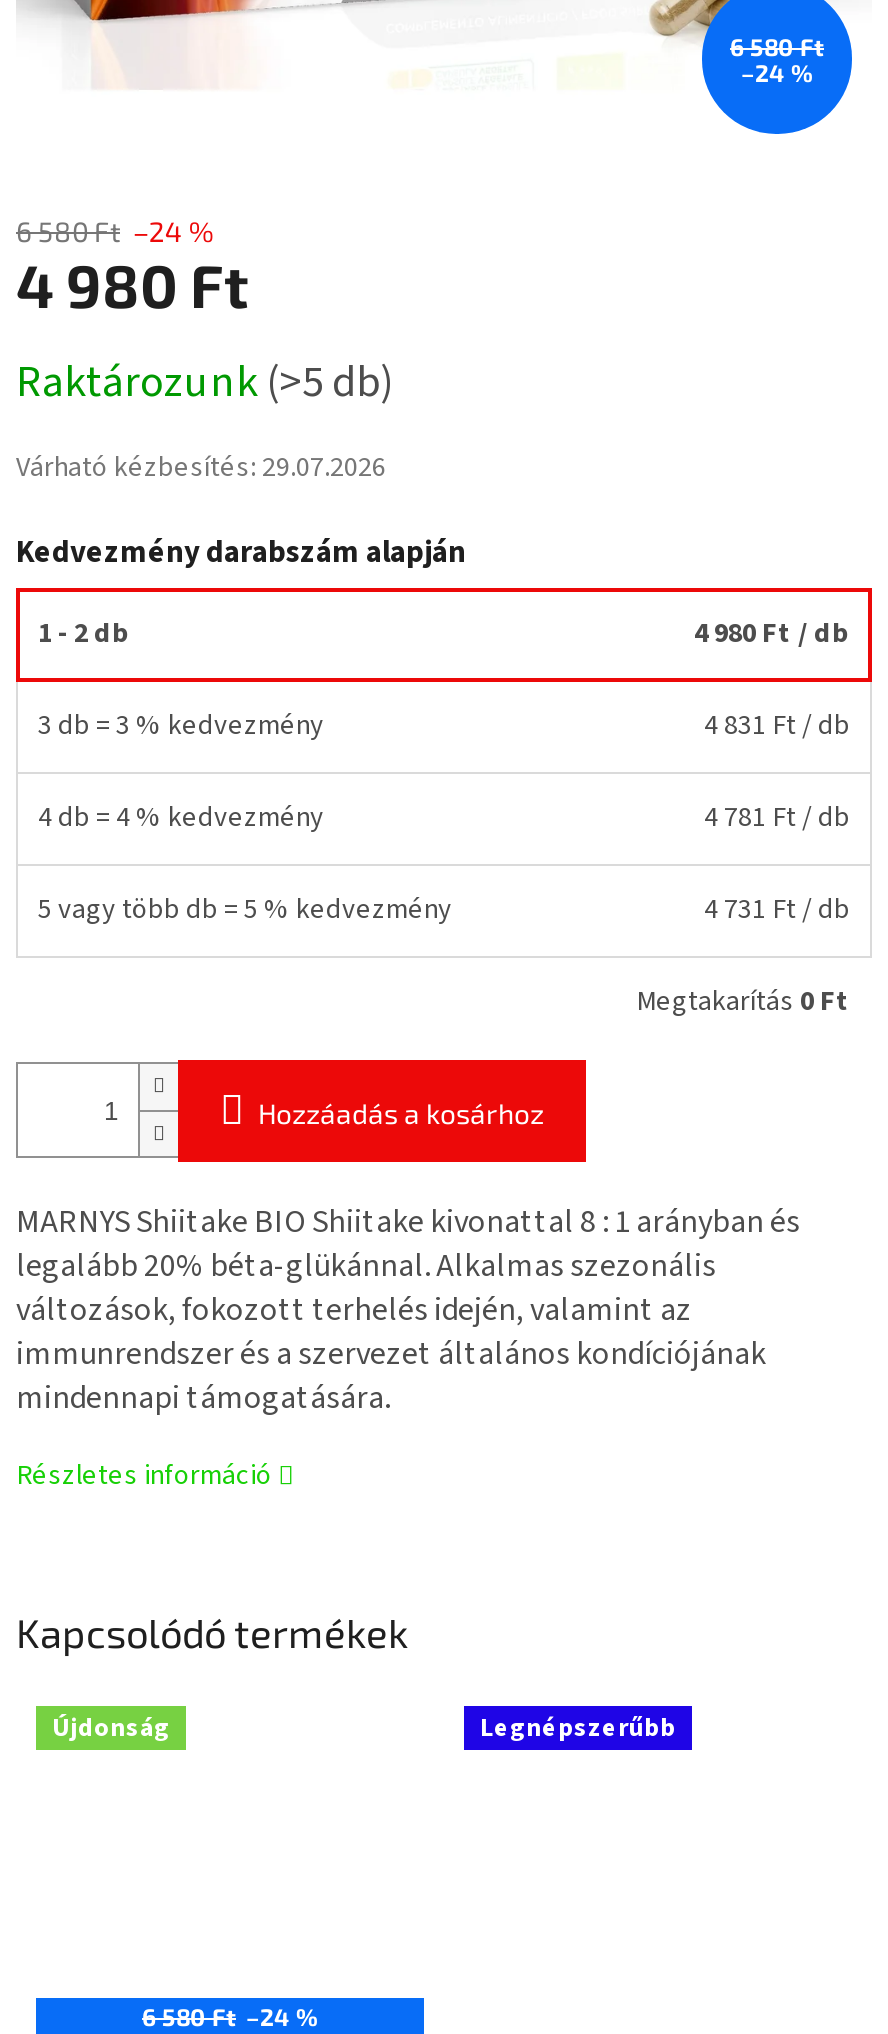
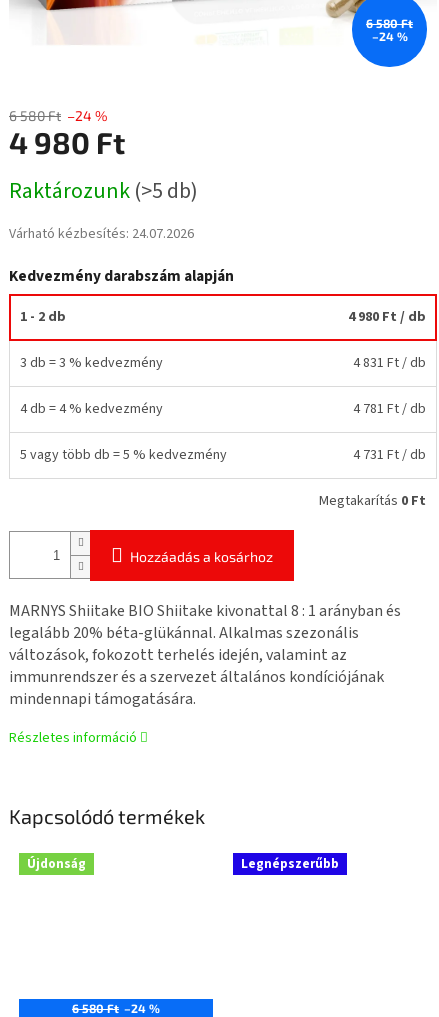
- Várható kézbesítés: 29.07.2026
+ Várható kézbesítés: 24.07.2026
